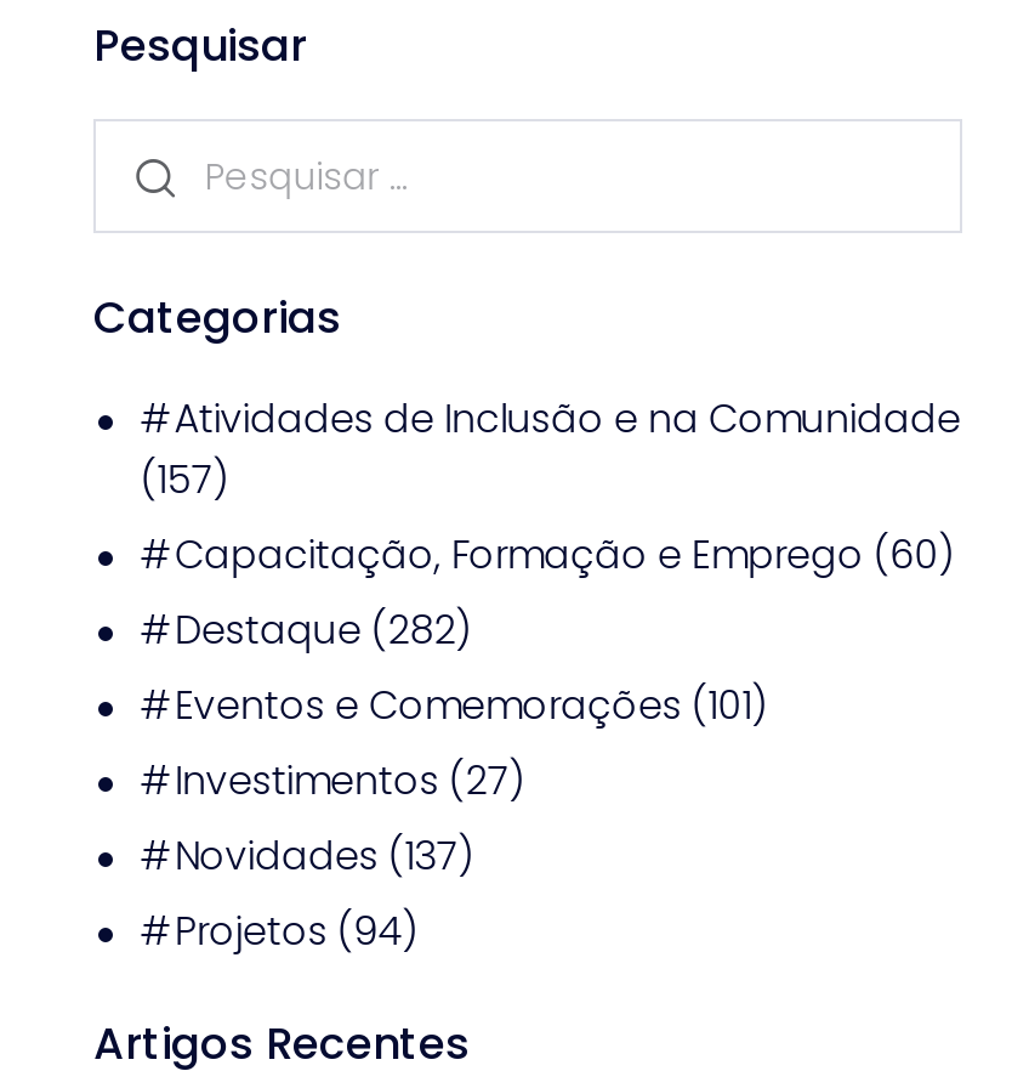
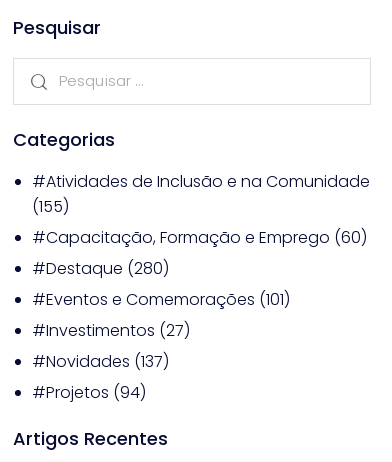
- (157)
+ (155)

- #Destaque (282)
+ #Destaque (280)
